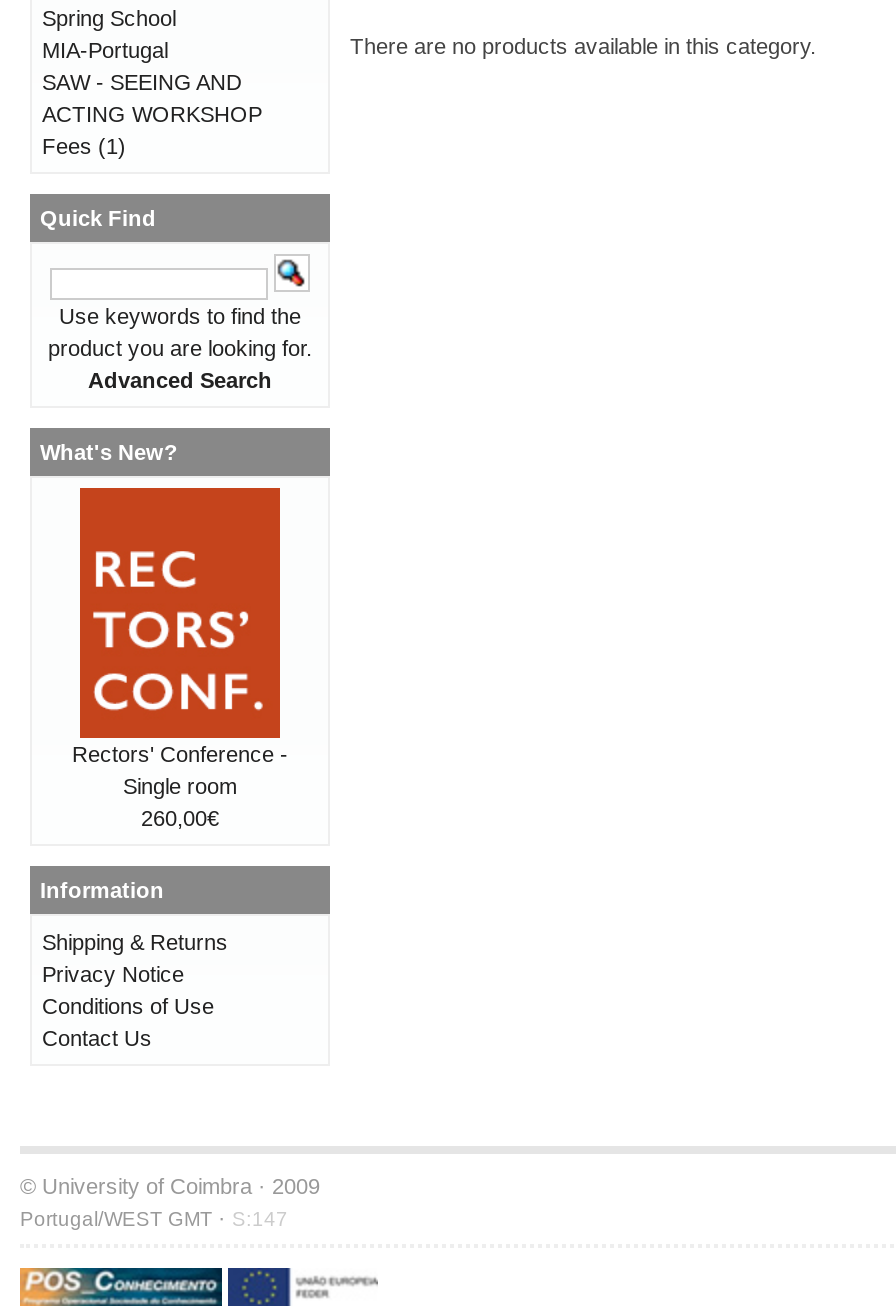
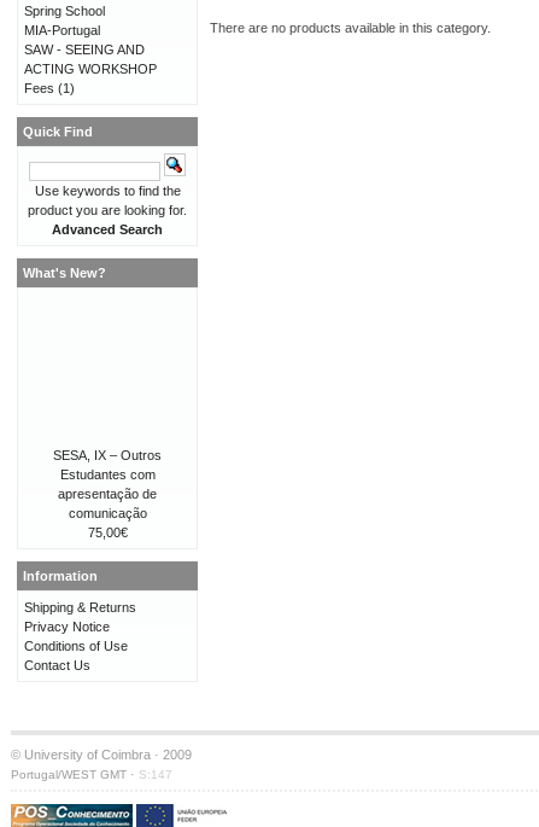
- [image]

- Rectors' Conference -
- Single room
- 260,00€
+ SESA, IX – Outros
+ Estudantes com
+ apresentação de
+ comunicação
+ 75,00€
